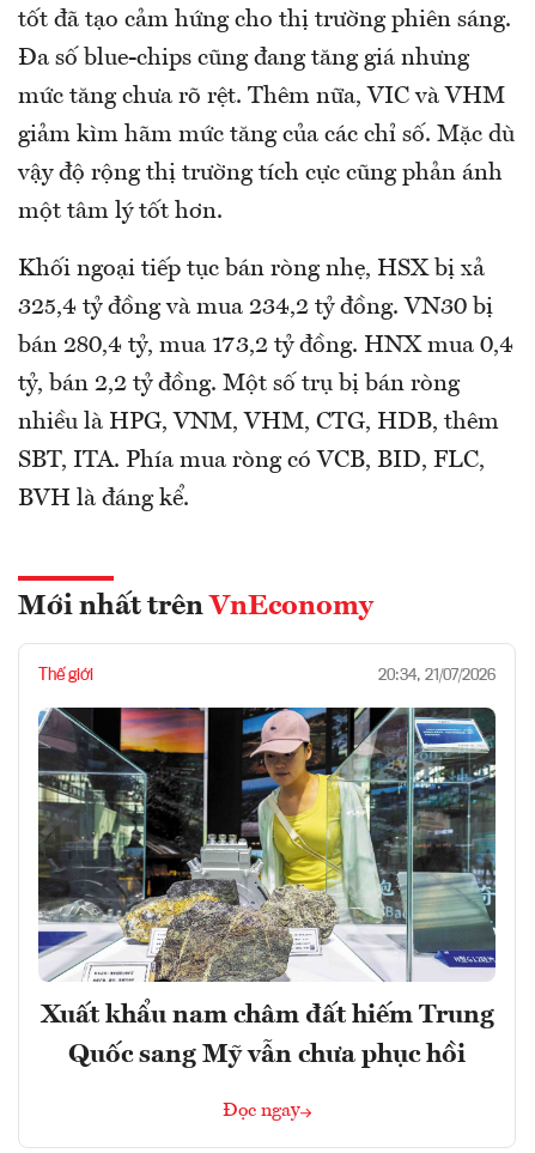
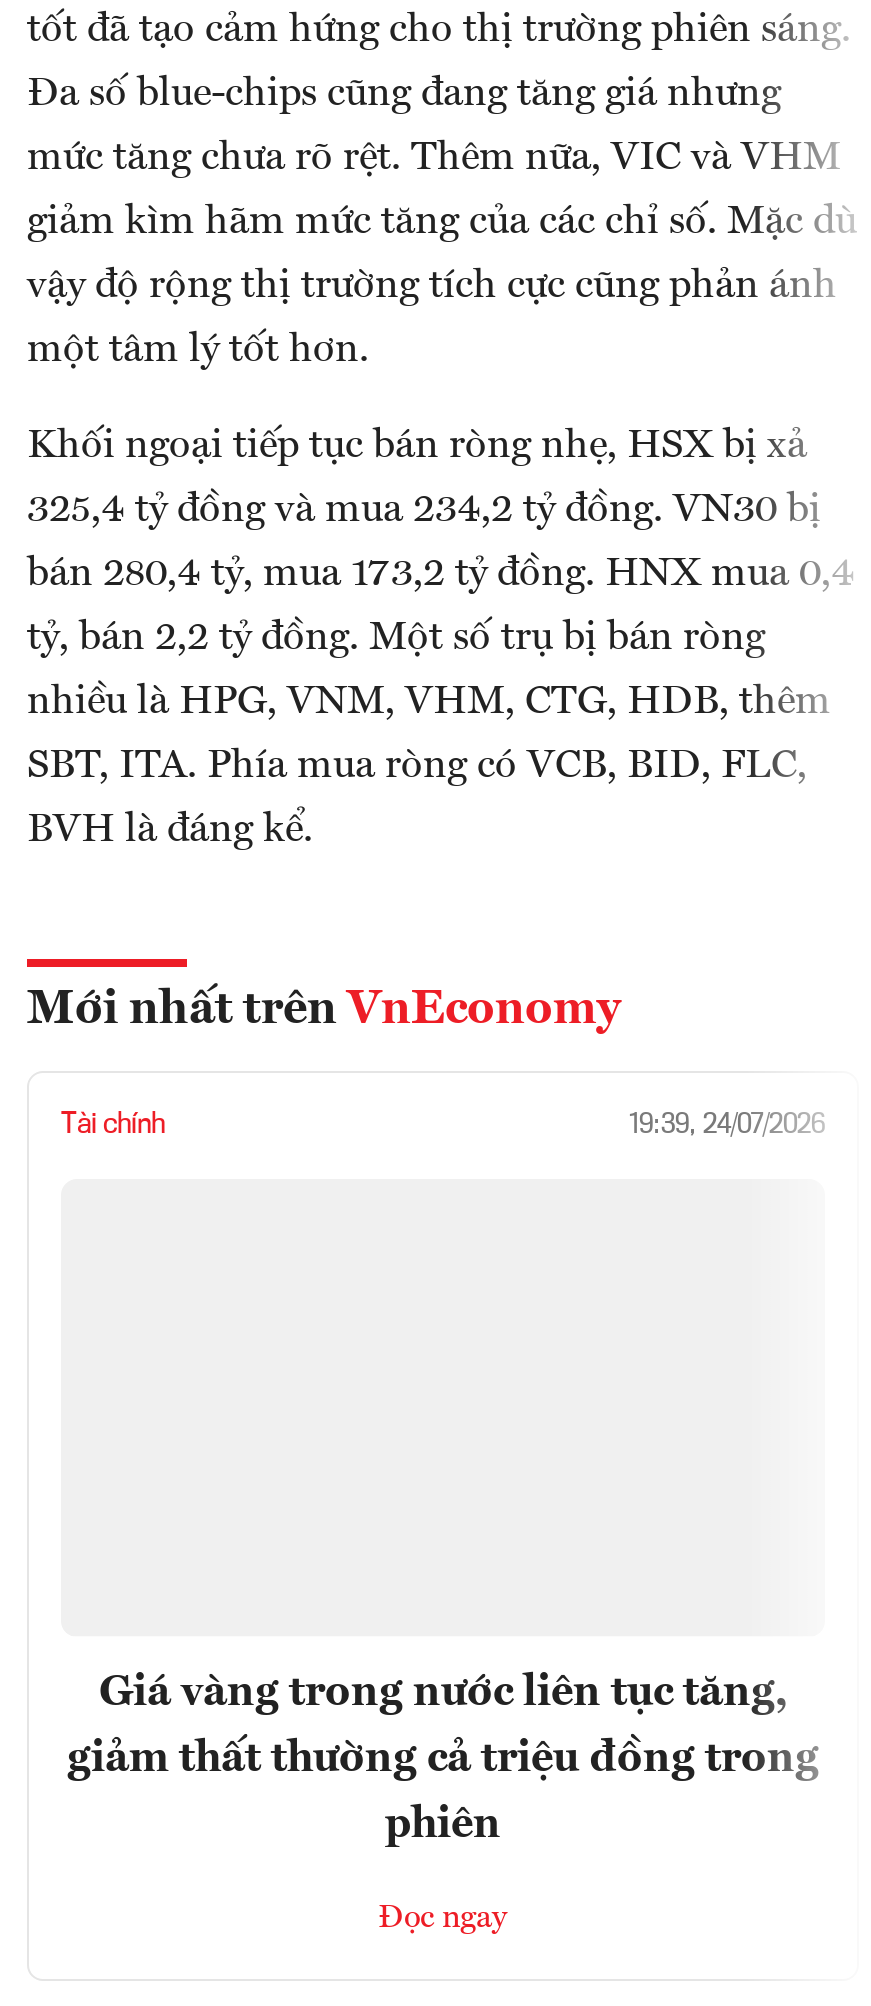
- Thế giới
- 20:34, 21/07/2026
+ Tài chính
+ 19:39, 24/07/2026

- [image]

- Xuất khẩu nam châm đất hiếm Trung
- Quốc sang Mỹ vẫn chưa phục hồi
+ Giá vàng trong nước liên tục tăng,
+ giảm thất thường cả triệu đồng trong
+ phiên
